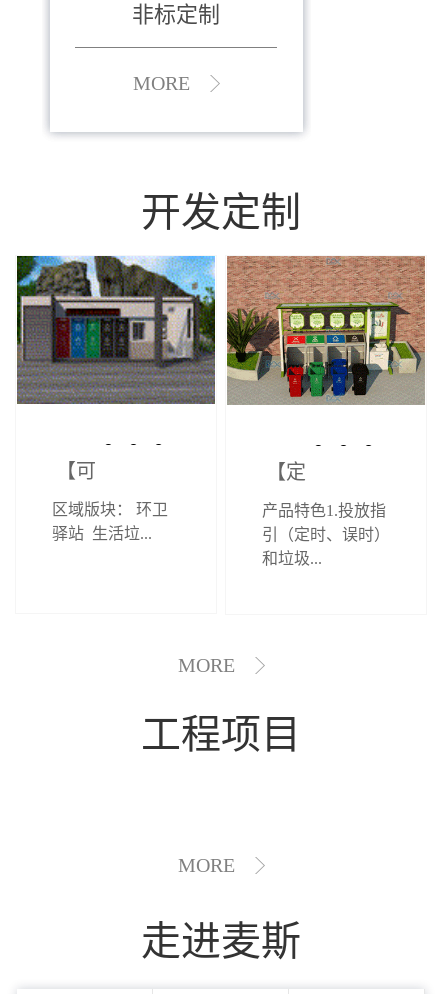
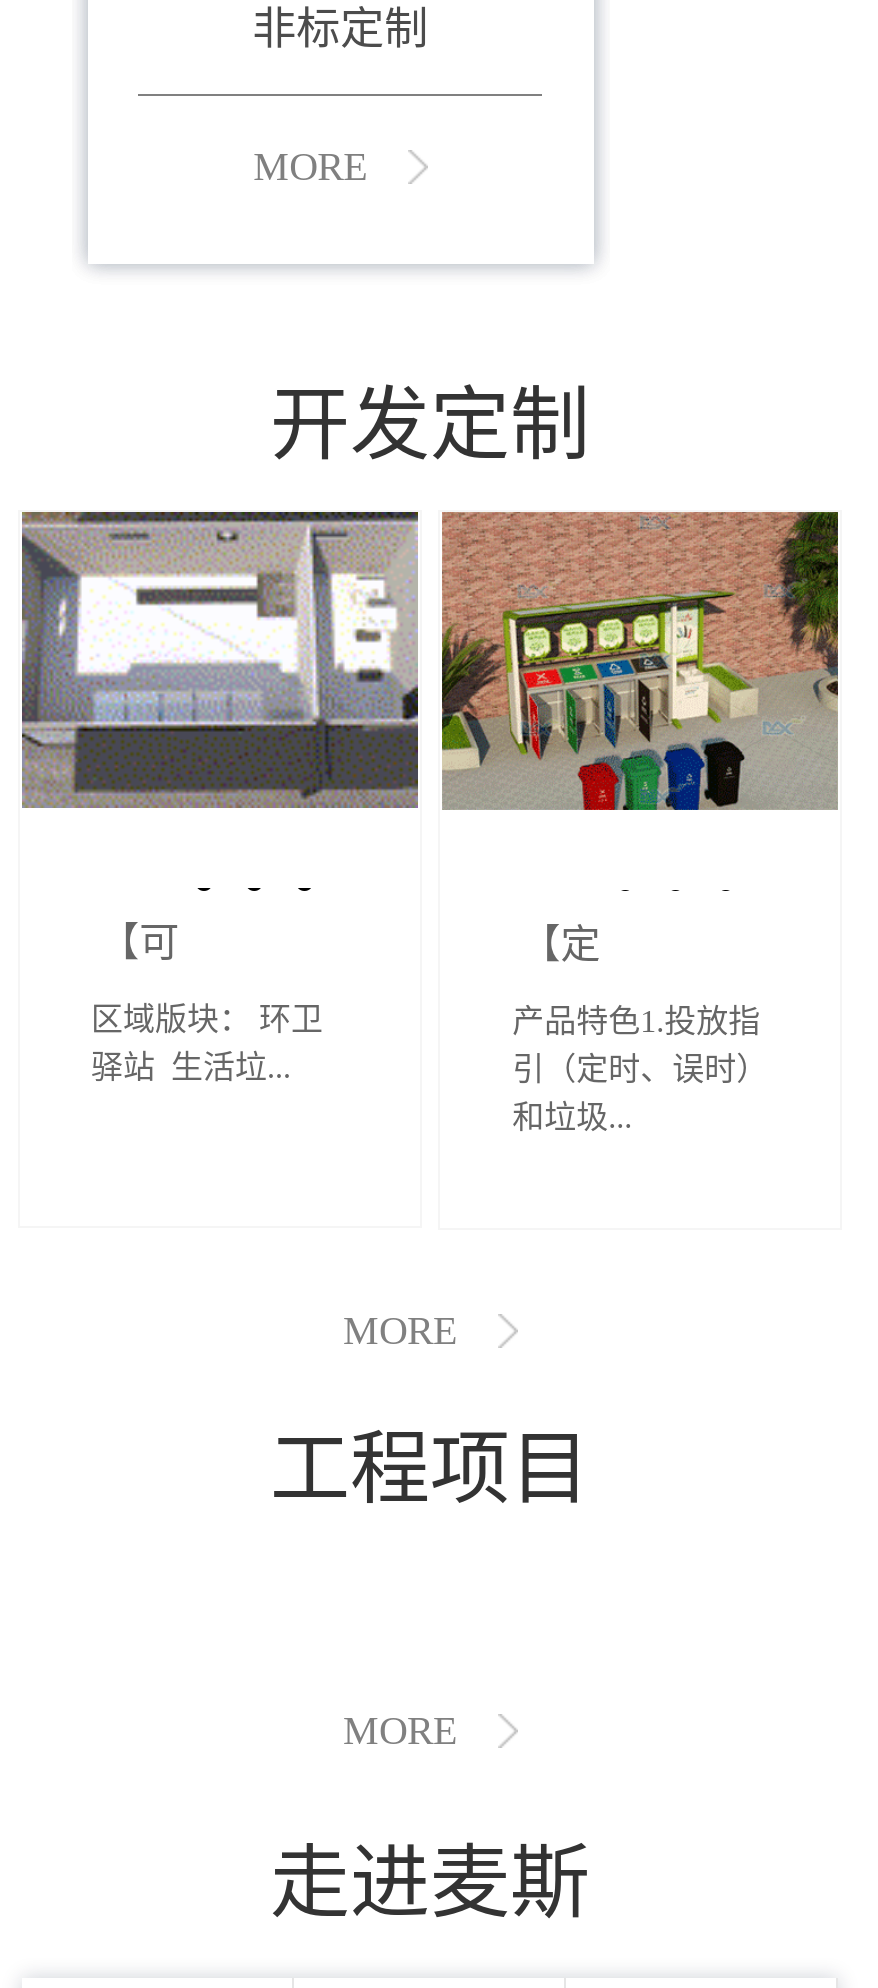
- [image]
+ [image]

- [image]
+ [image]
